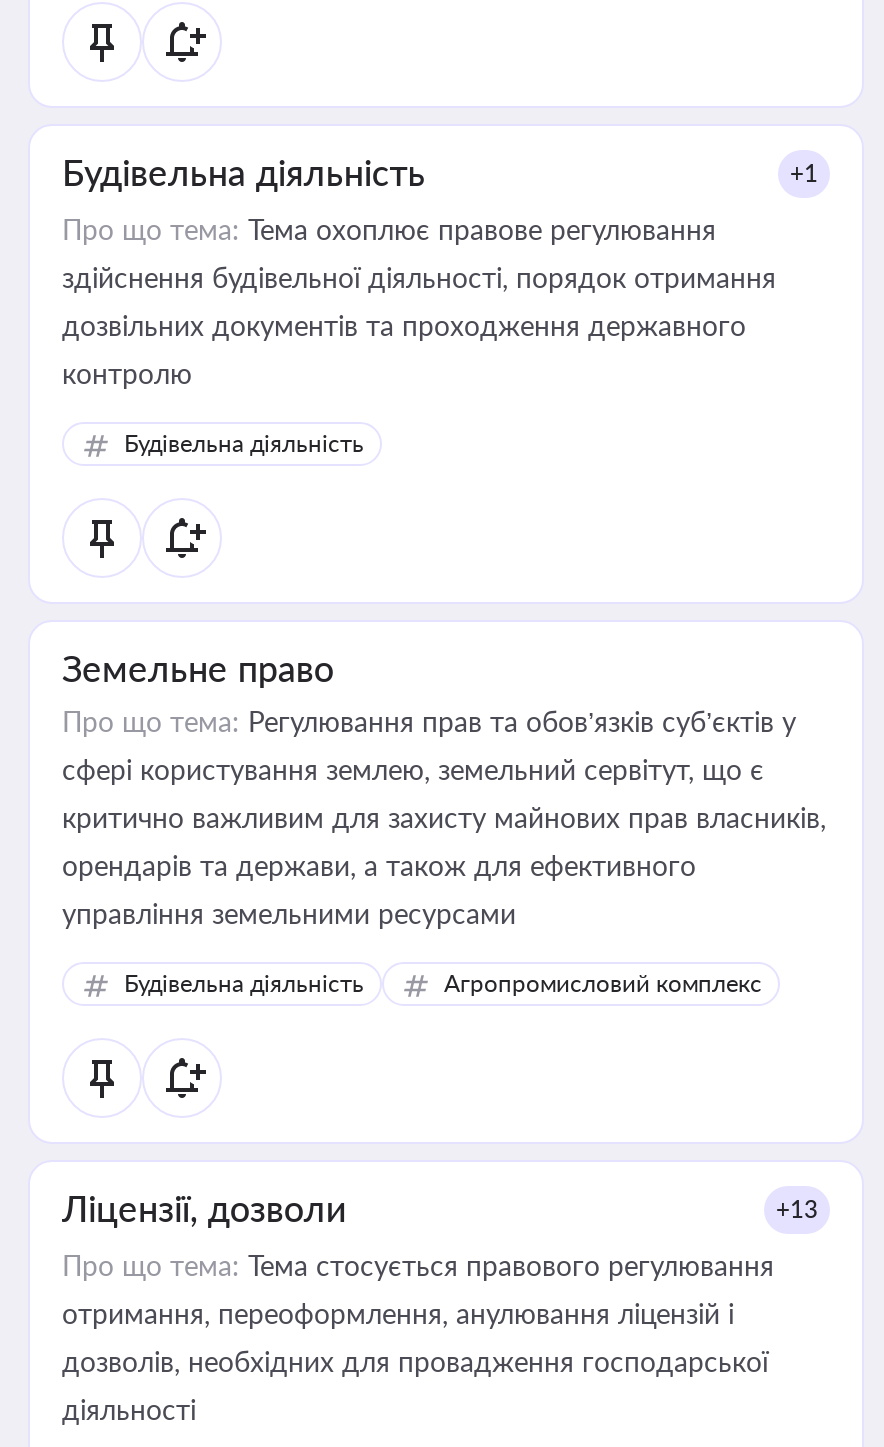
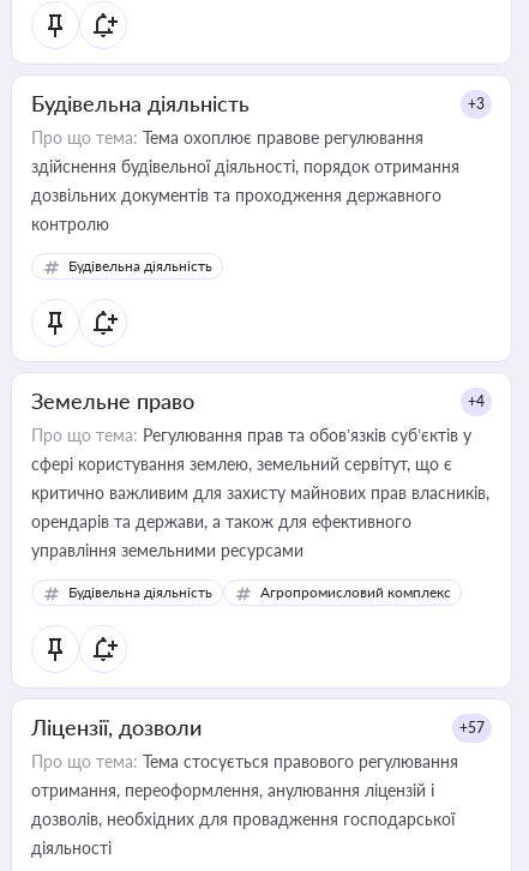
- +1
+ +3

+ +4

- +13
+ +57
